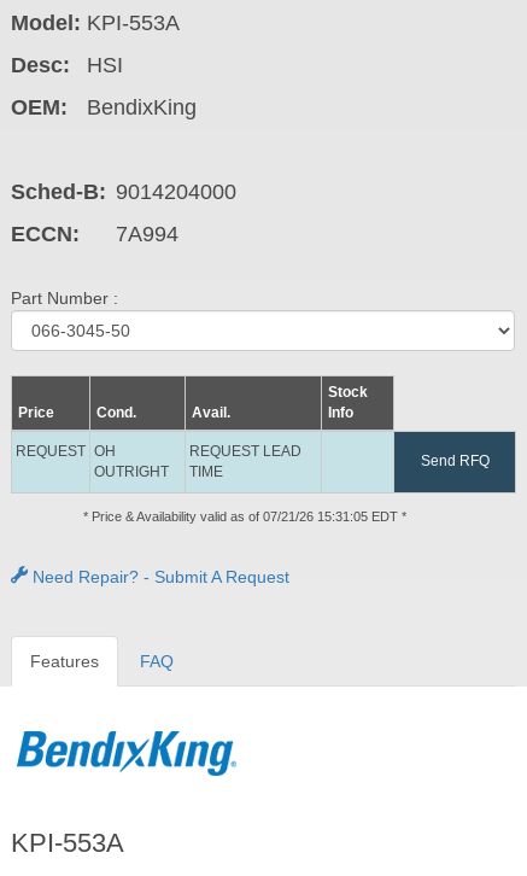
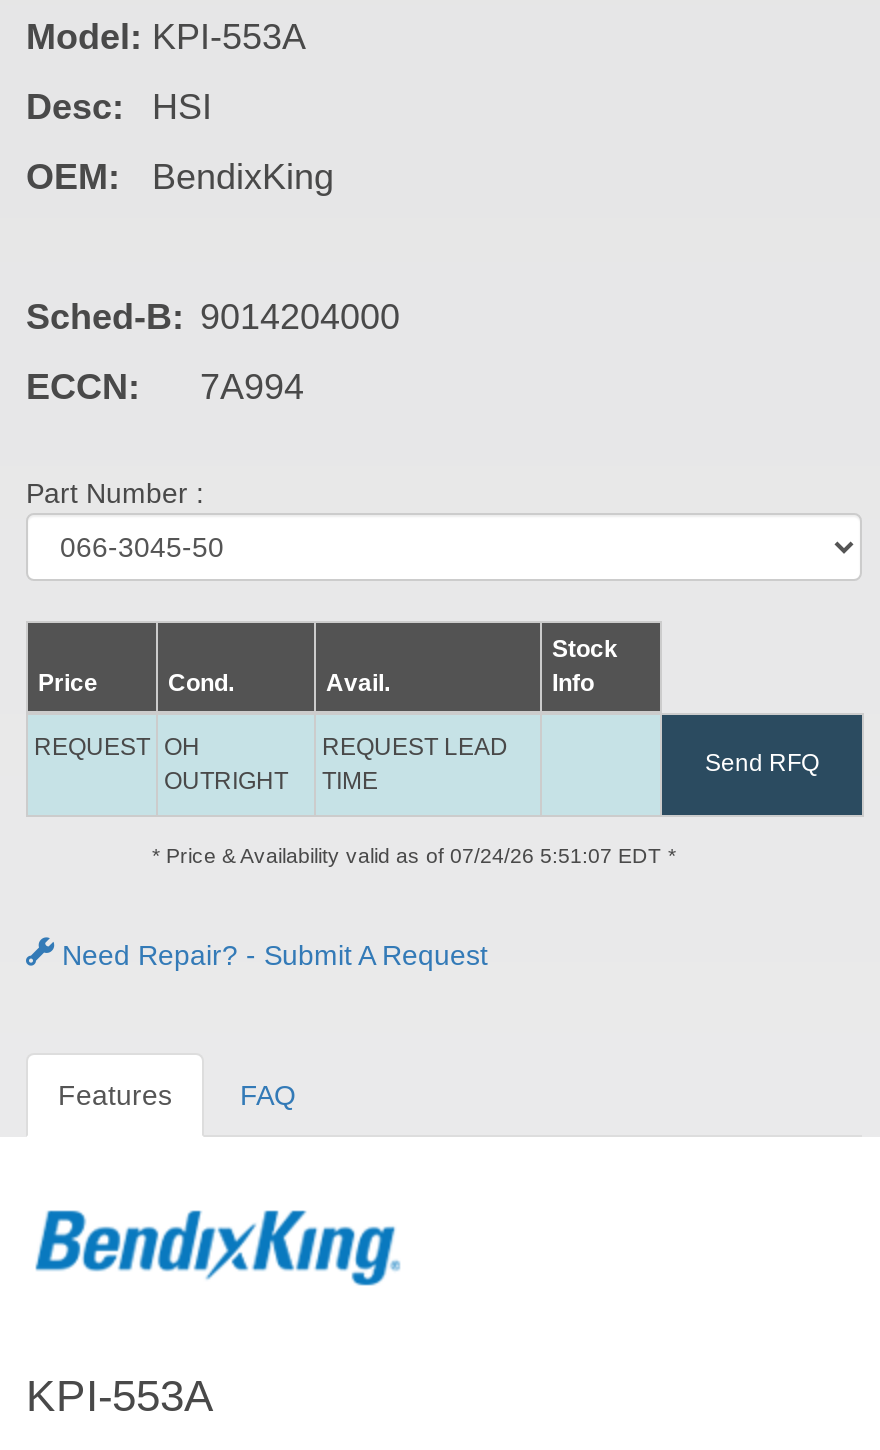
- * Price & Availability valid as of 07/21/26 15:31:05 EDT *
+ * Price & Availability valid as of 07/24/26 5:51:07 EDT *
